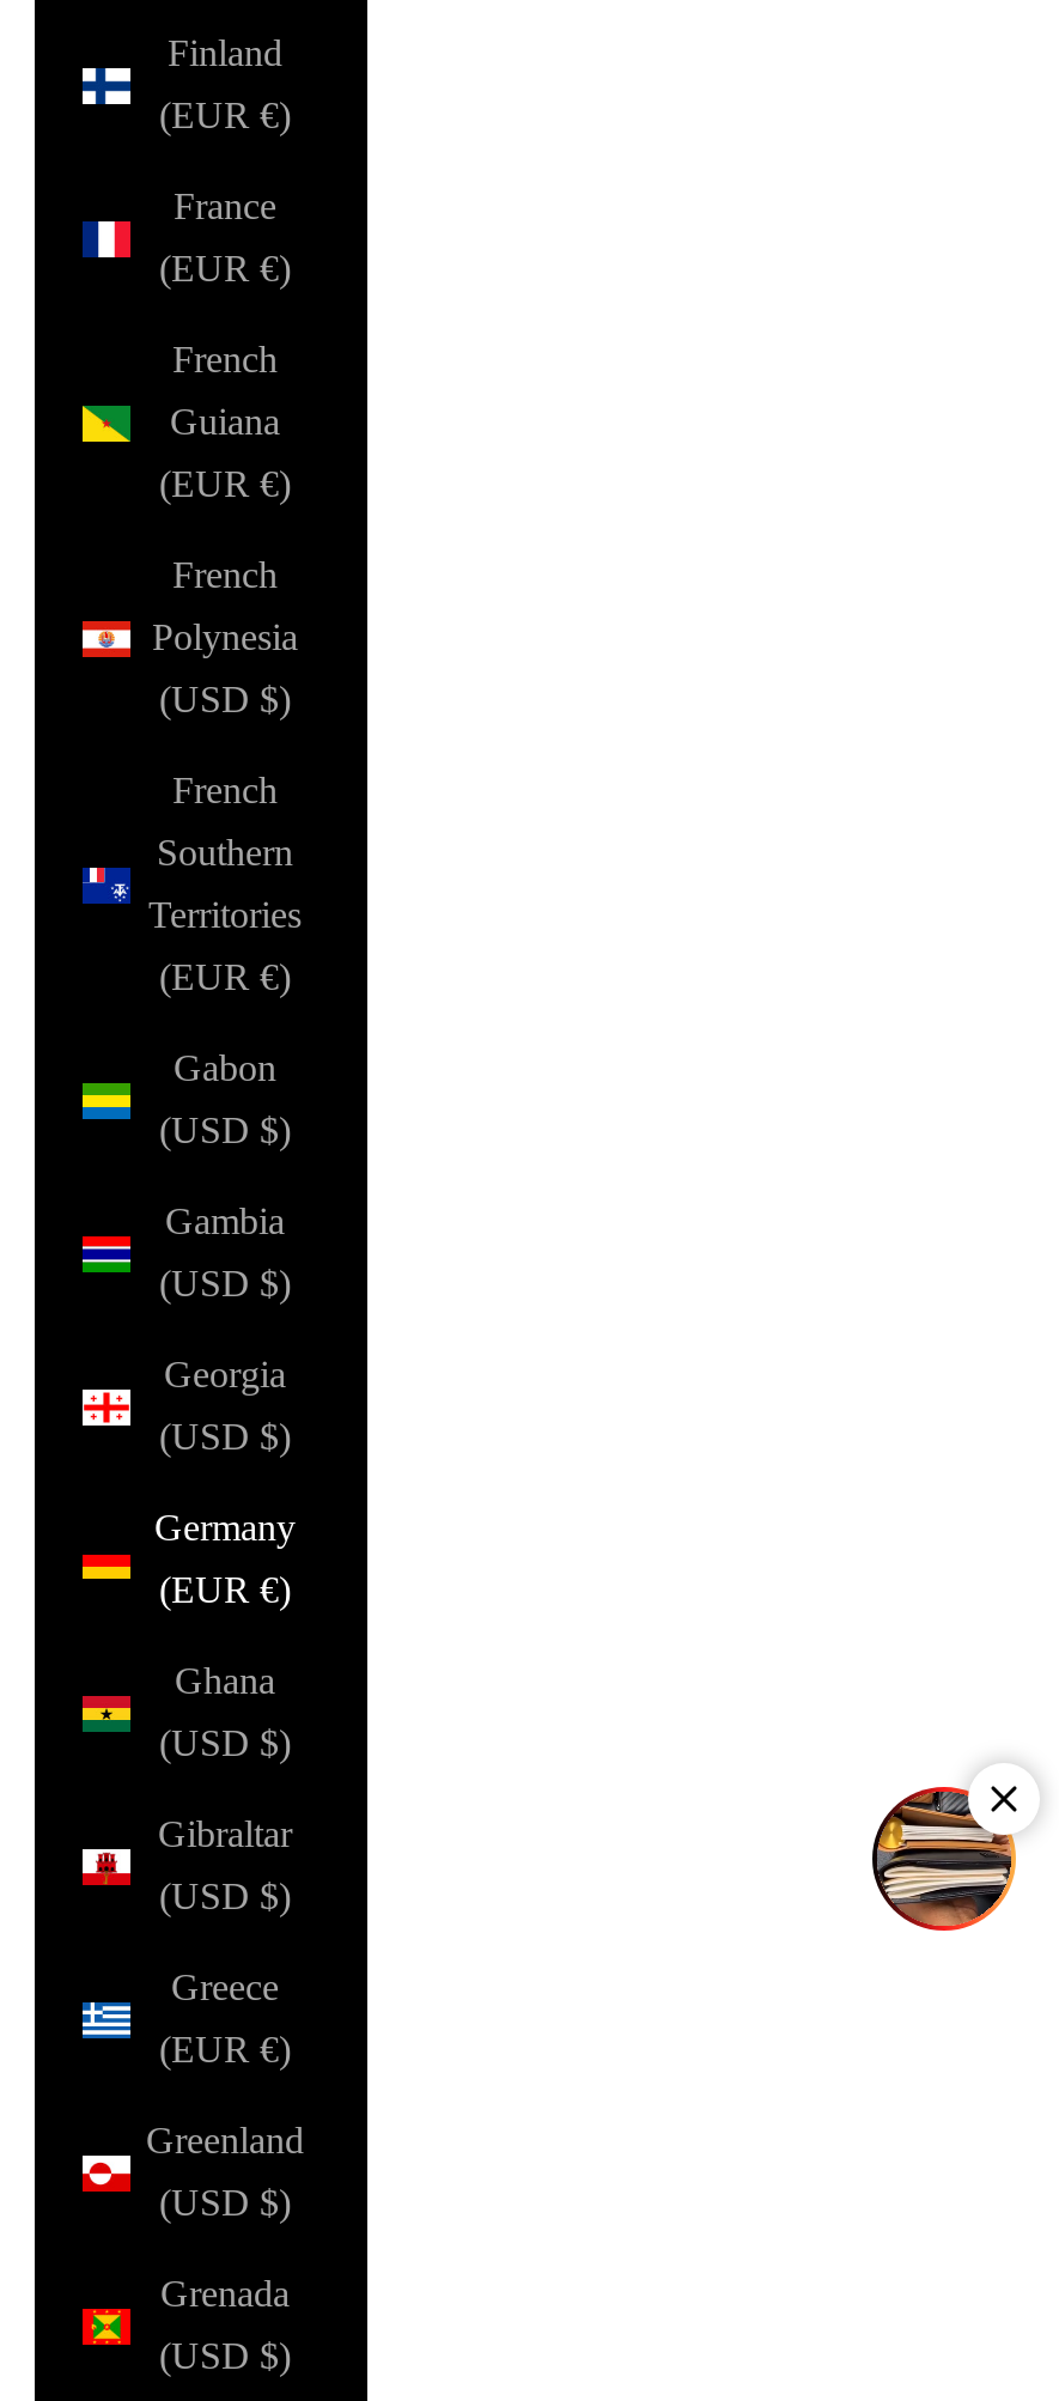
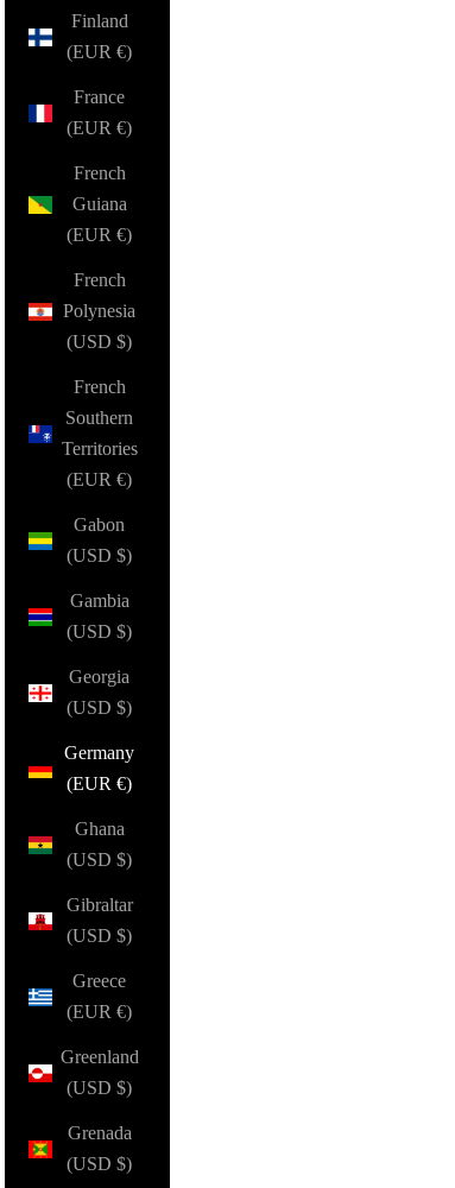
- [image]
